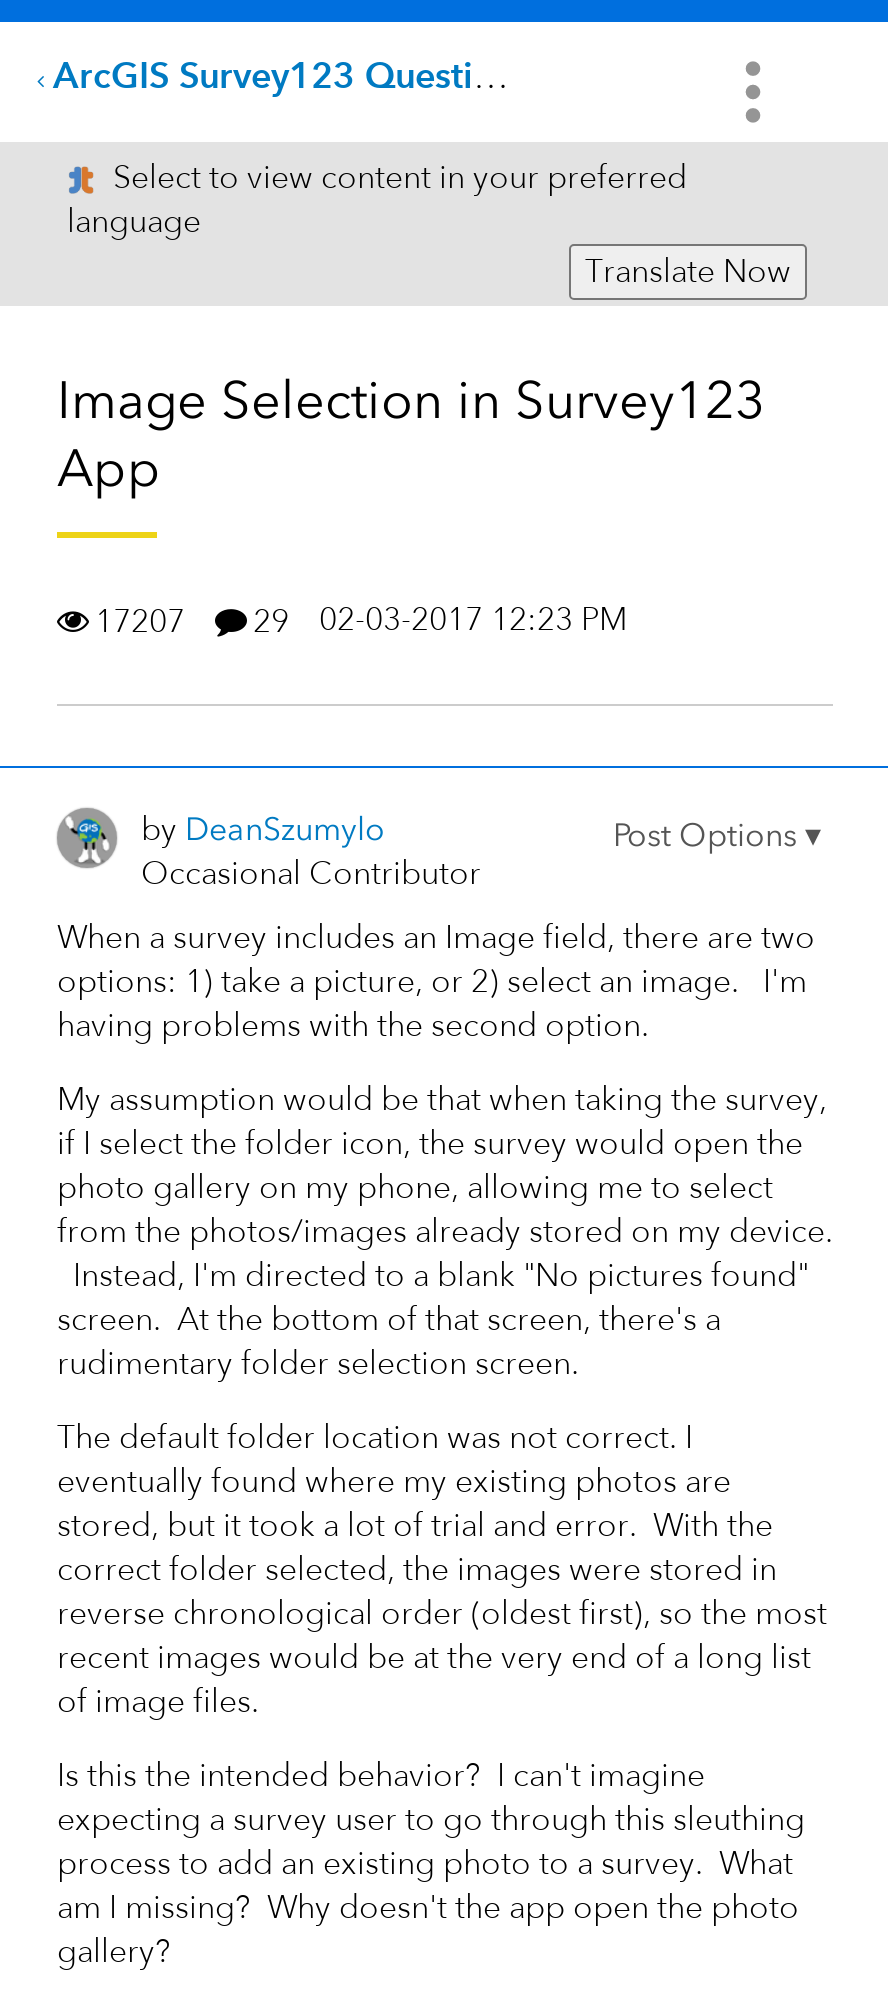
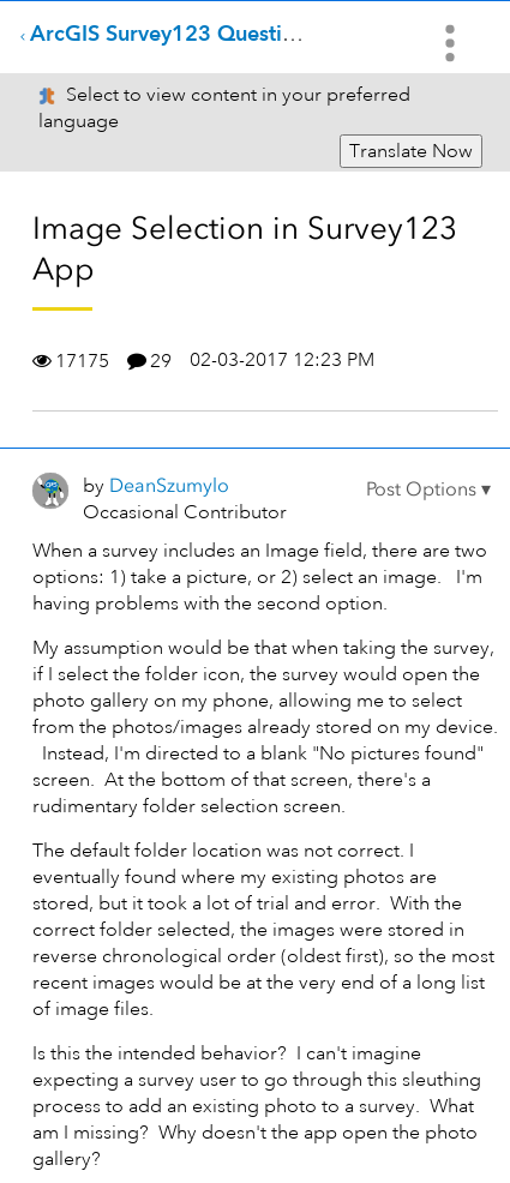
- 17207 29 02-03-2017 12:23 PM
+ 17175 29 02-03-2017 12:23 PM
